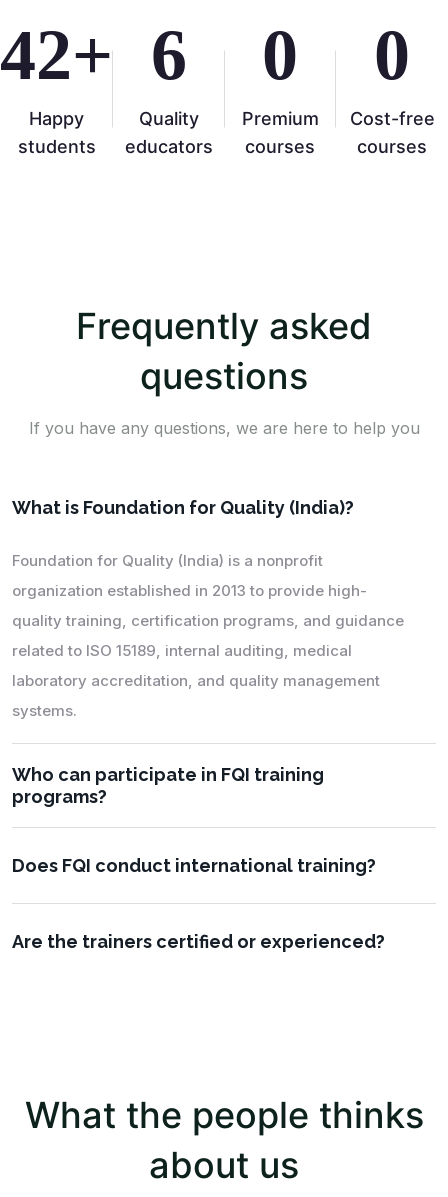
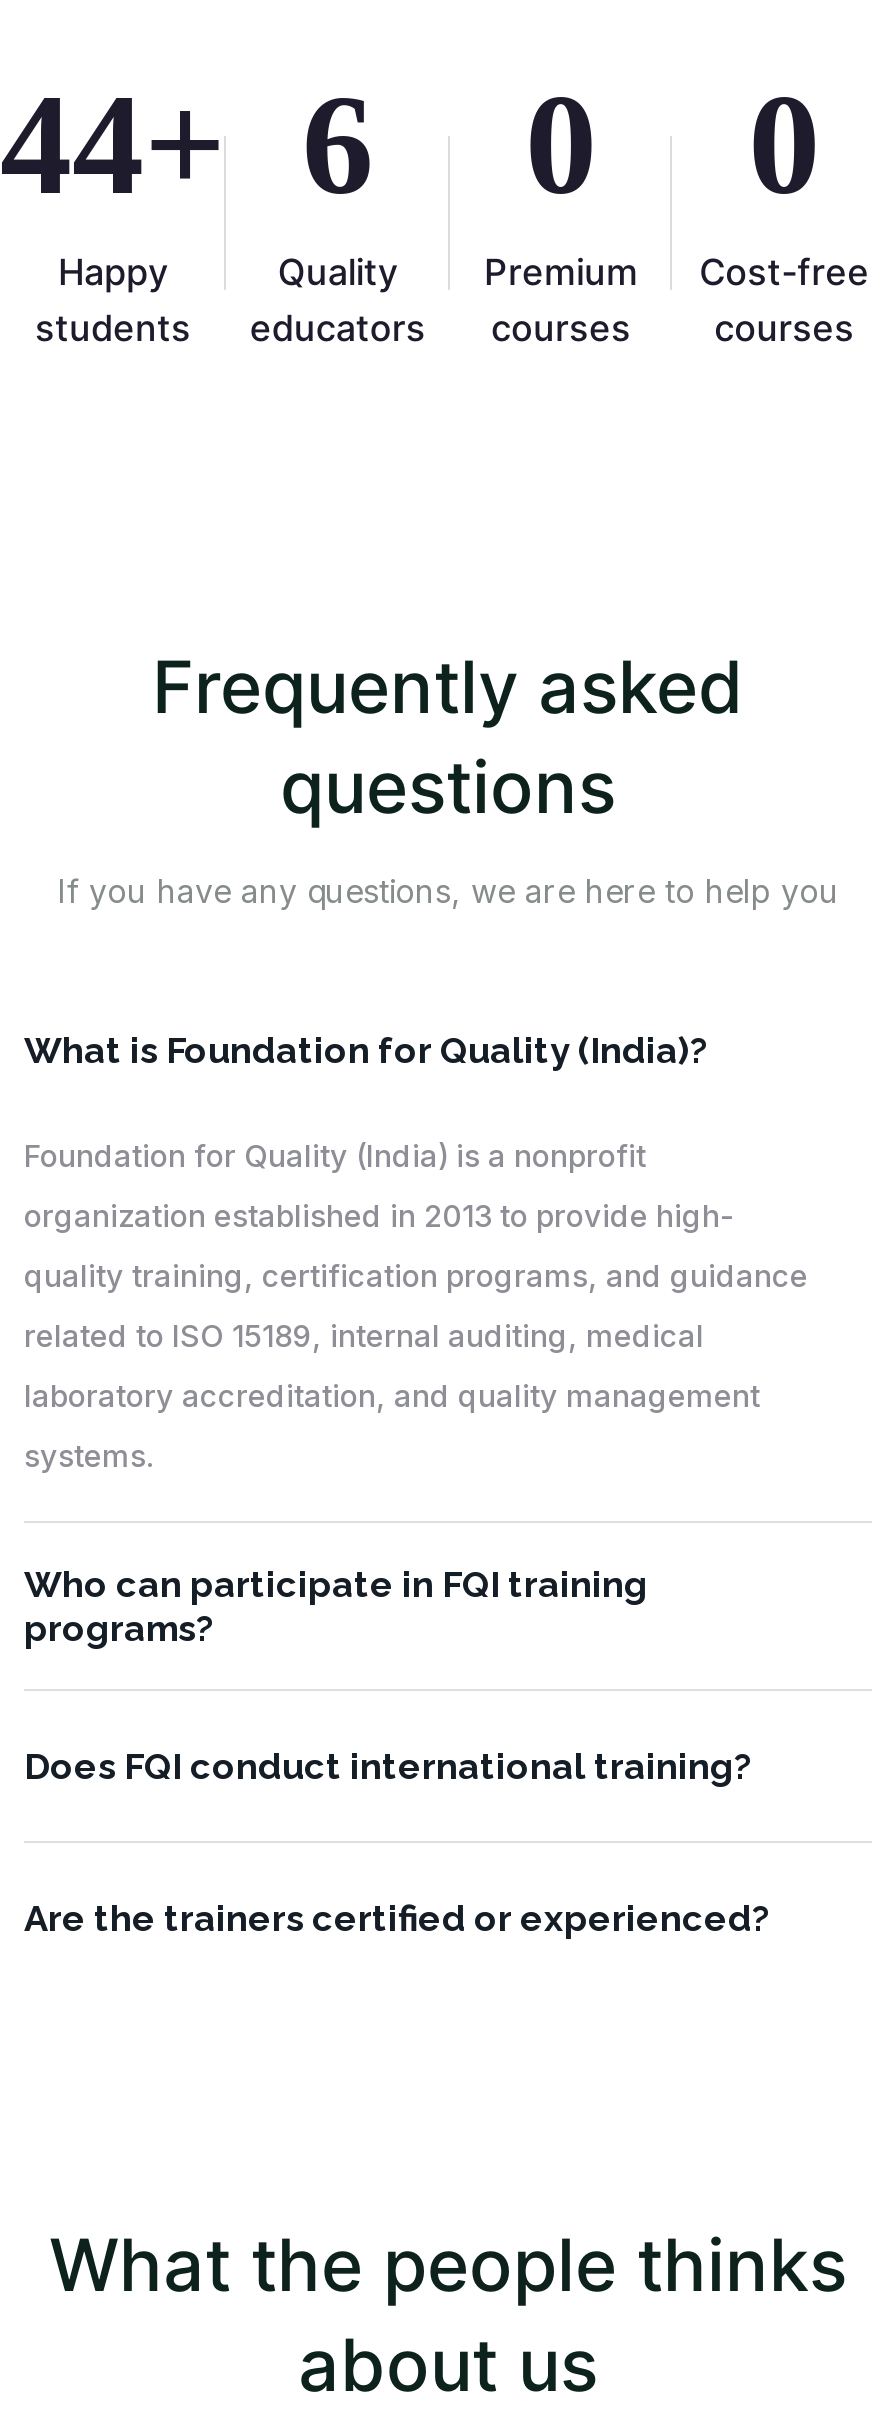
- 42+ 6 0 0
+ 44+ 6 0 0
